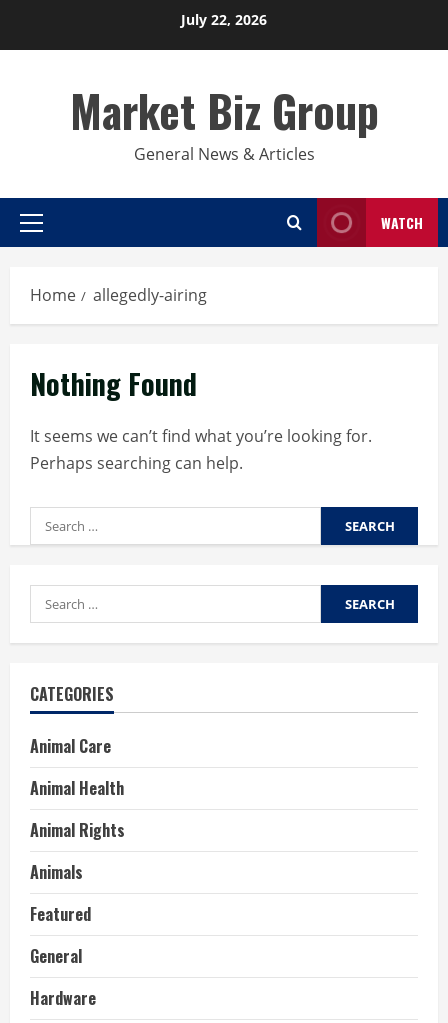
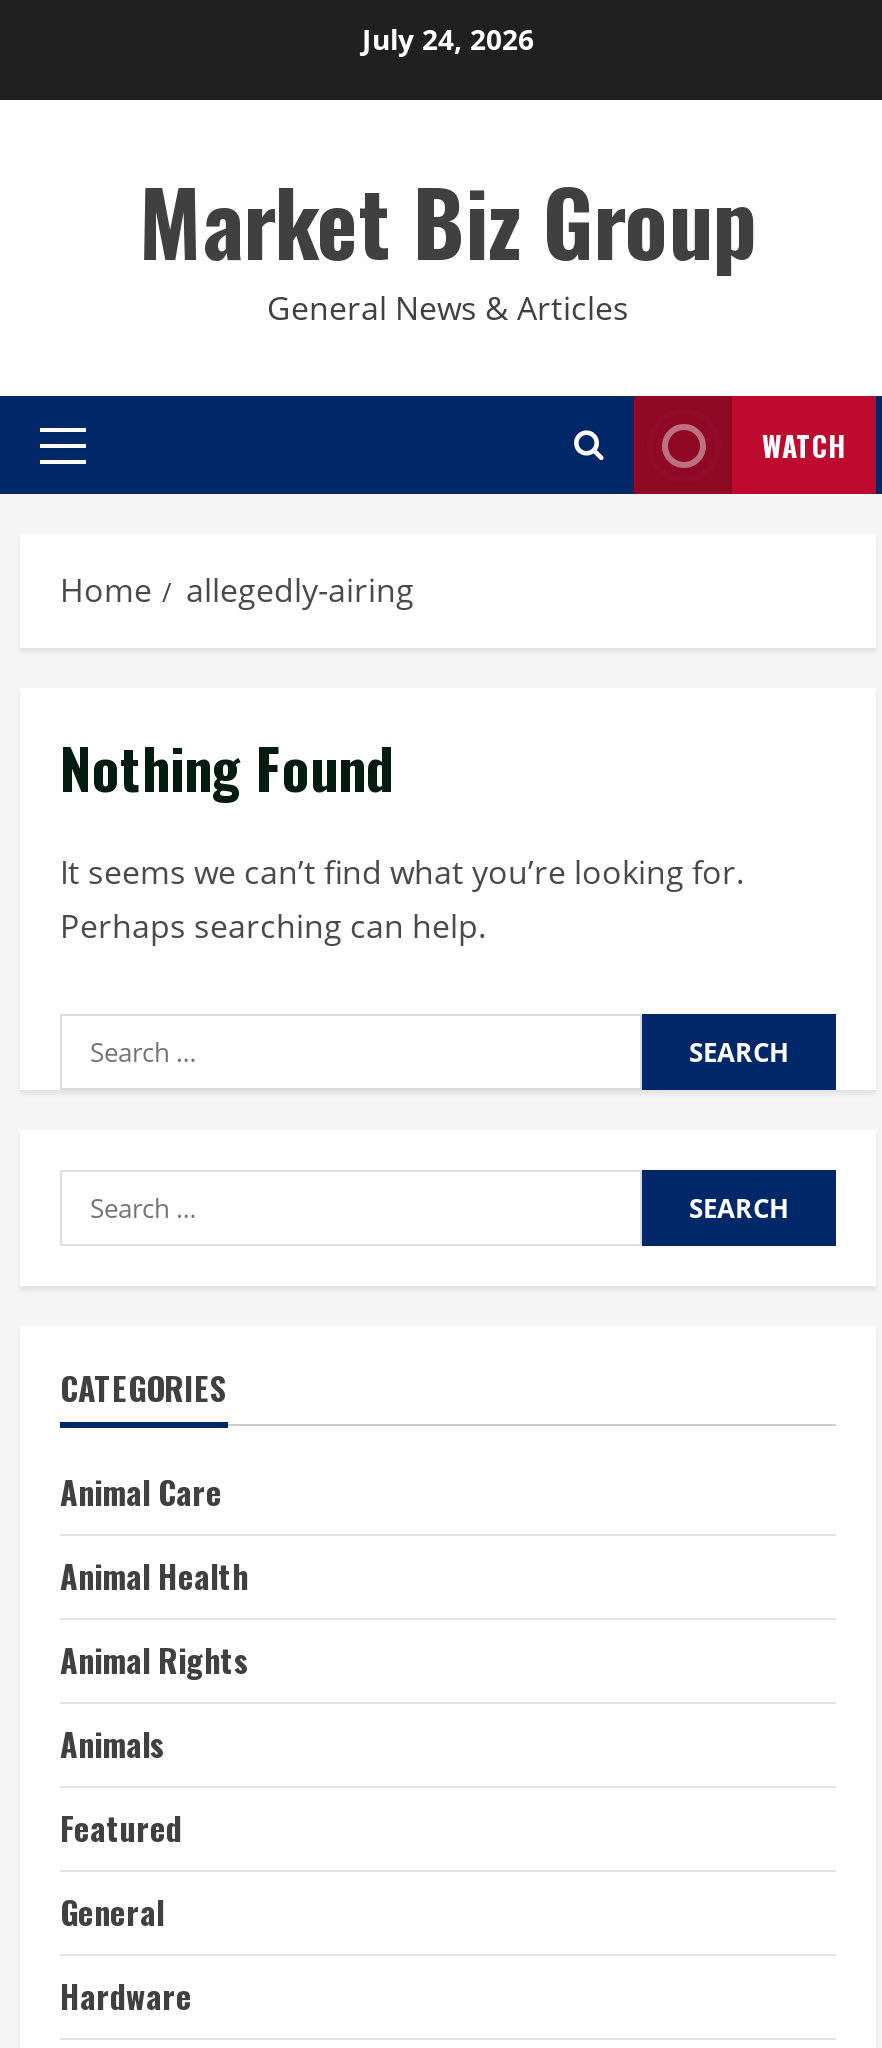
- July 22, 2026
+ July 24, 2026
